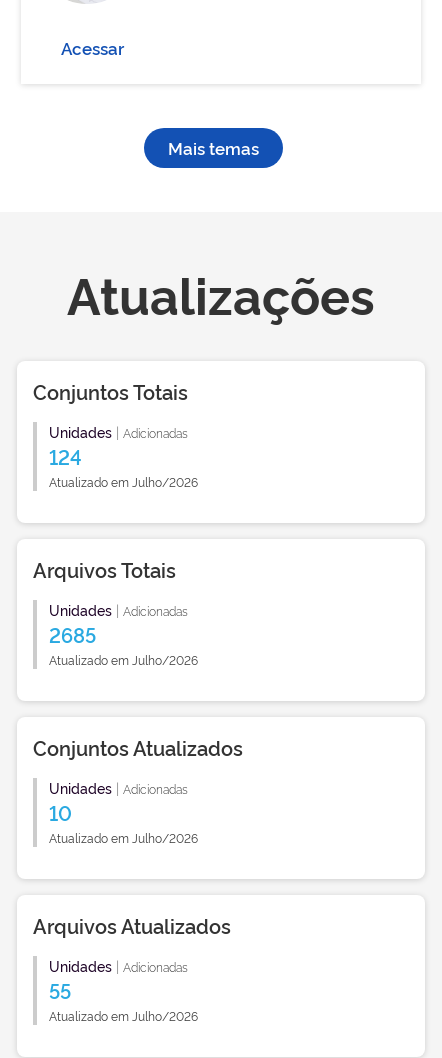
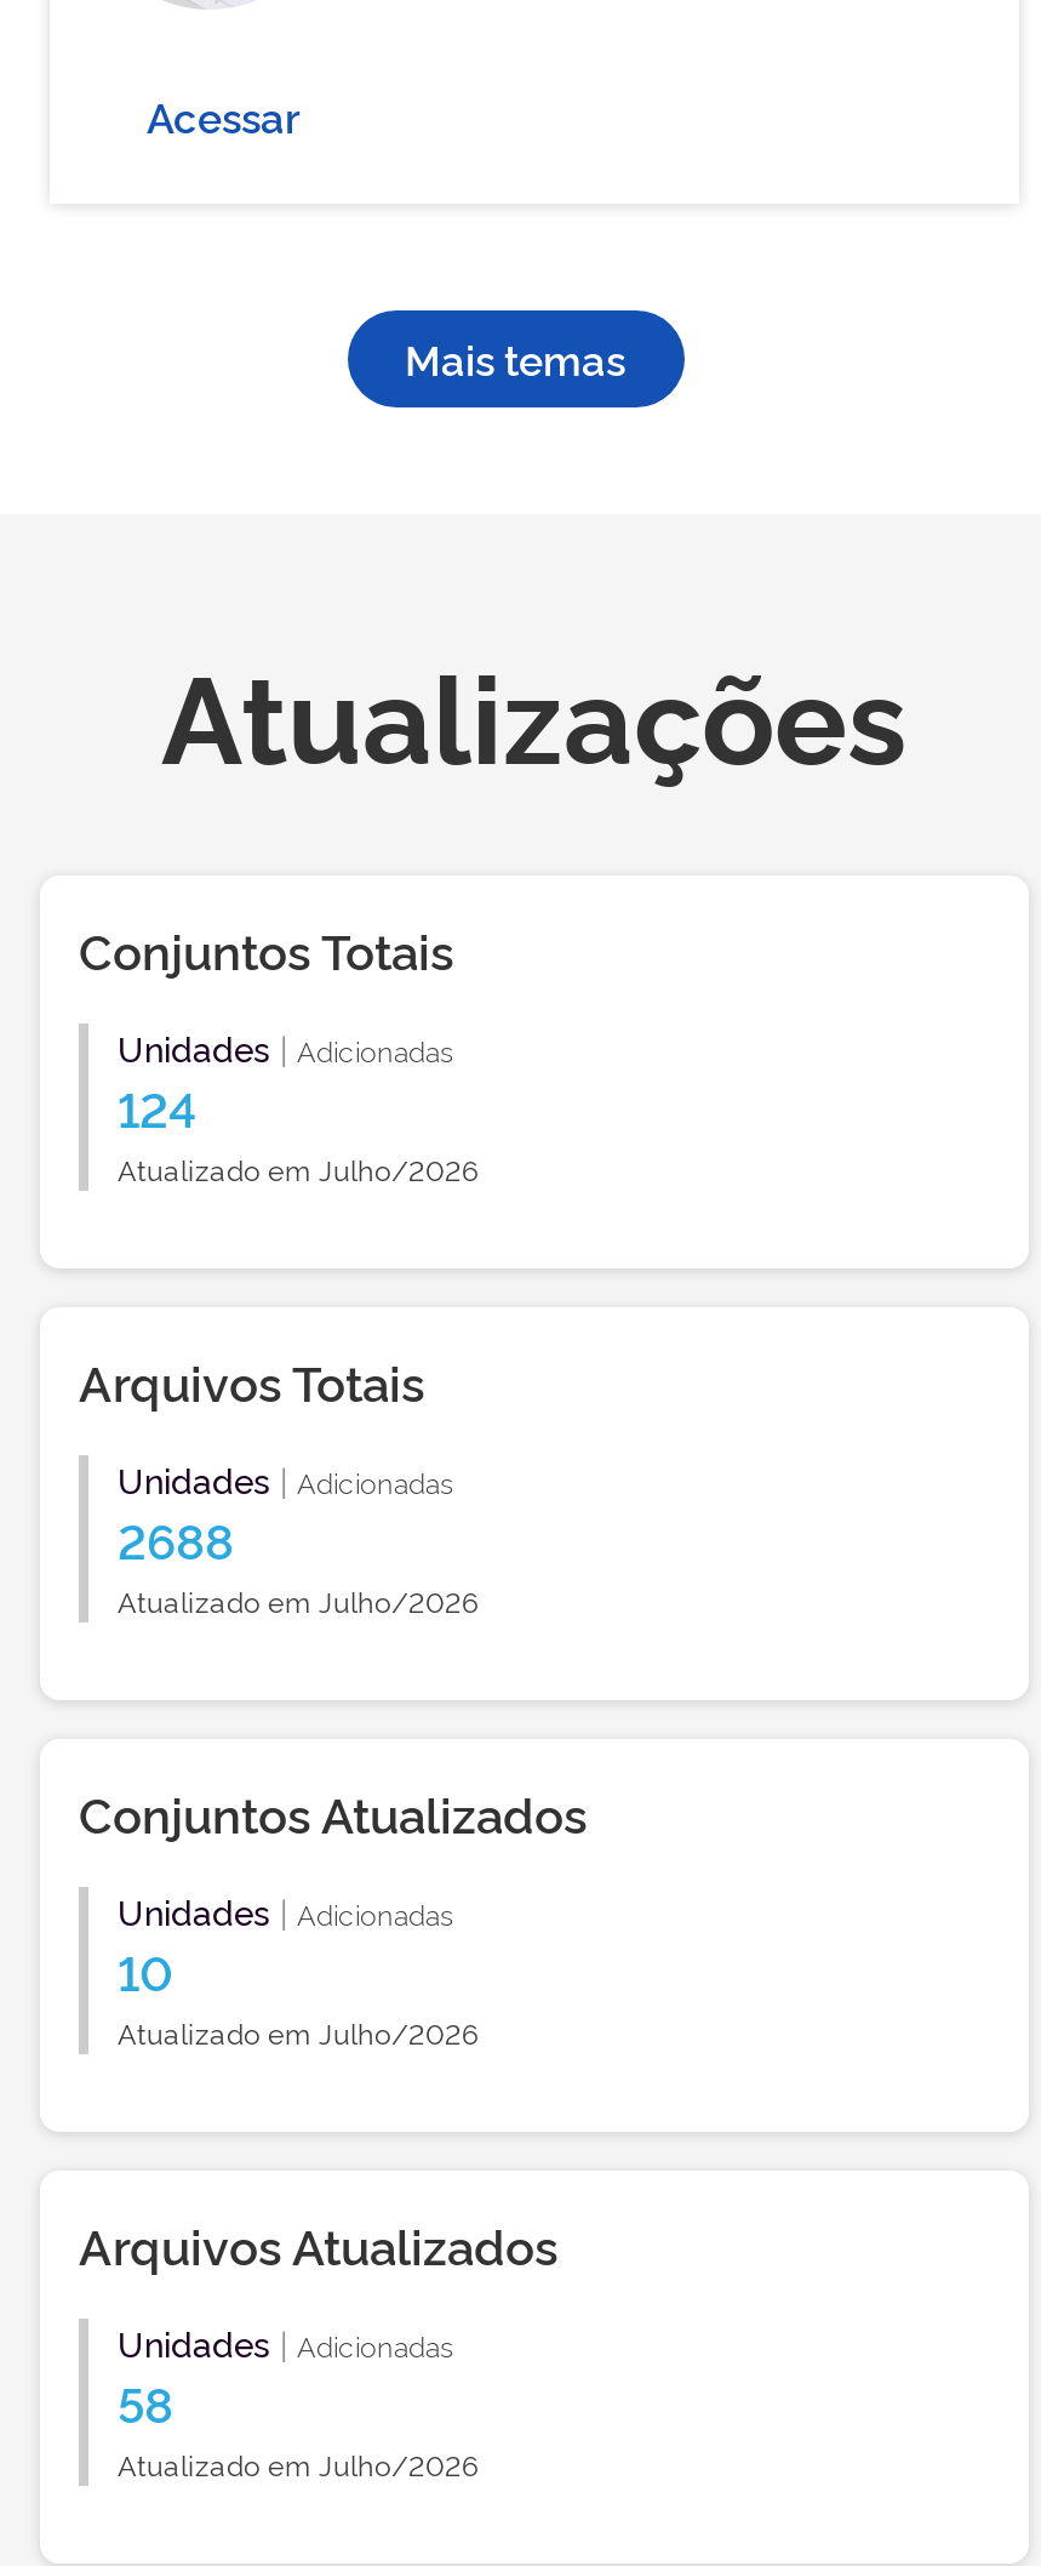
- 2685
+ 2688

- 55
+ 58
